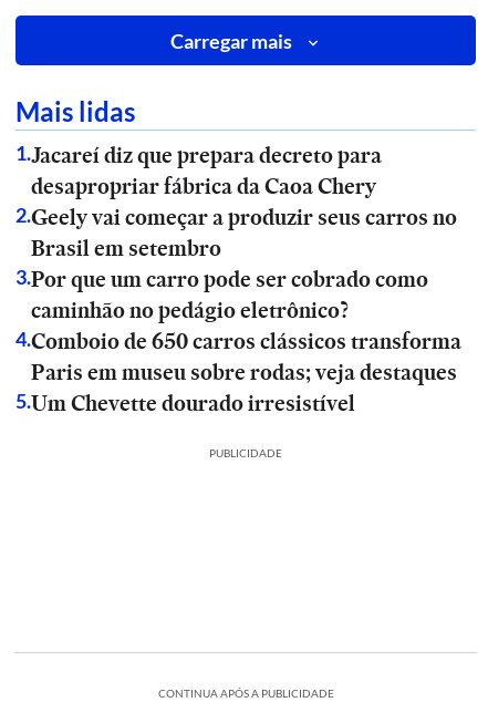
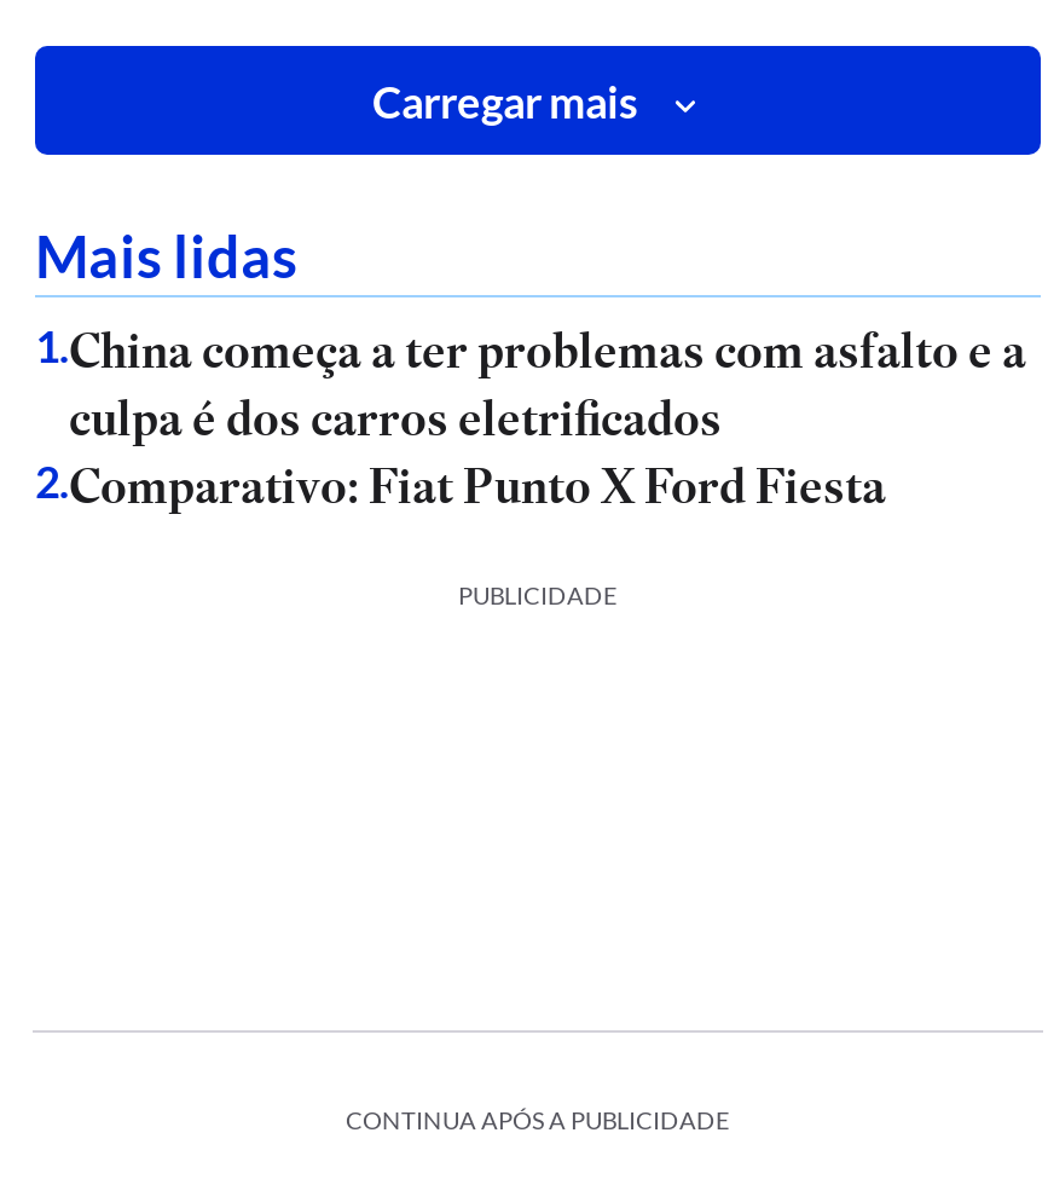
- 1.Jacareí diz que prepara decreto para
- desapropriar fábrica da Caoa Chery
- 2.Geely vai começar a produzir seus carros no
- Brasil em setembro
- 3.Por que um carro pode ser cobrado como
- caminhão no pedágio eletrônico?
- 4.Comboio de 650 carros clássicos transforma
- Paris em museu sobre rodas; veja destaques
- 5.Um Chevette dourado irresistível
+ 1.China começa a ter problemas com asfalto e a
+ culpa é dos carros eletrificados
+ 2.Comparativo: Fiat Punto X Ford Fiesta
